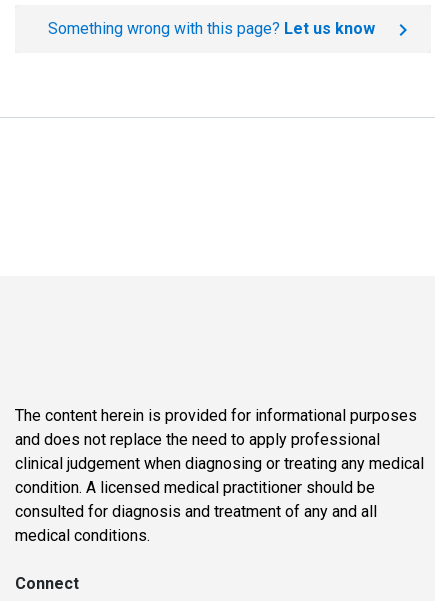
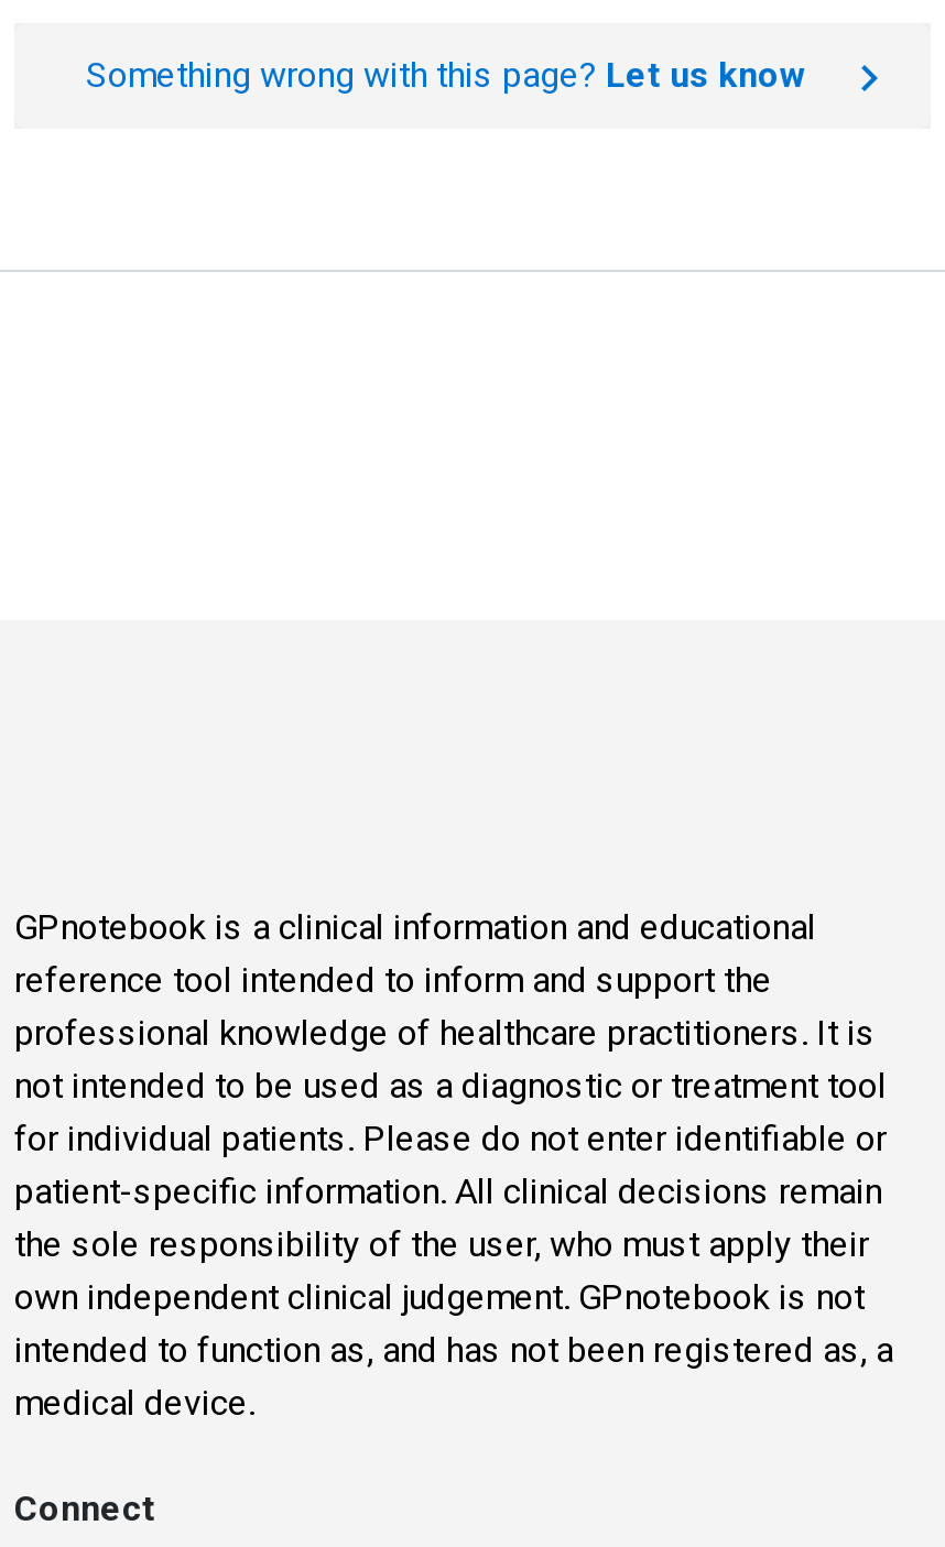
- The content herein is provided for informational purposes
- and does not replace the need to apply professional
- clinical judgement when diagnosing or treating any medical
- condition. A licensed medical practitioner should be
- consulted for diagnosis and treatment of any and all
- medical conditions.
+ GPnotebook is a clinical information and educational
+ reference tool intended to inform and support the
+ professional knowledge of healthcare practitioners. It is
+ not intended to be used as a diagnostic or treatment tool
+ for individual patients. Please do not enter identifiable or
+ patient-specific information. All clinical decisions remain
+ the sole responsibility of the user, who must apply their
+ own independent clinical judgement. GPnotebook is not
+ intended to function as, and has not been registered as, a
+ medical device.
